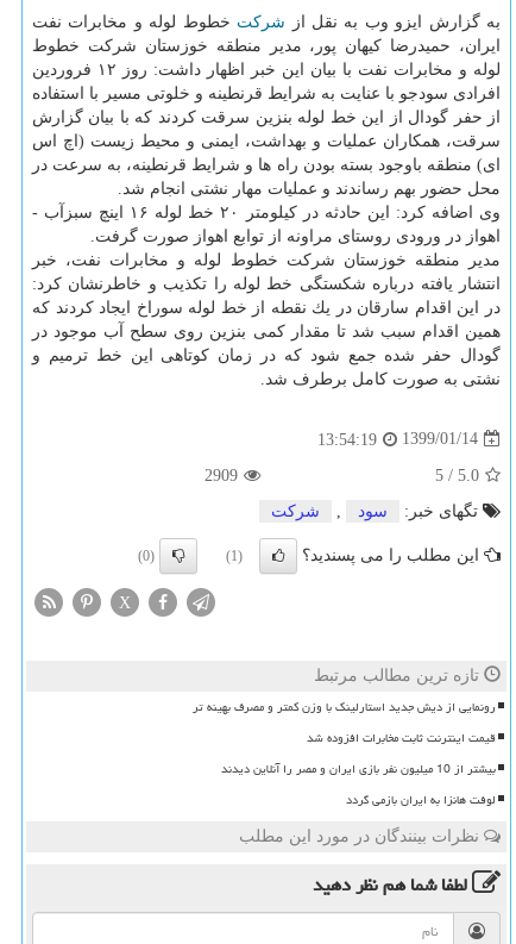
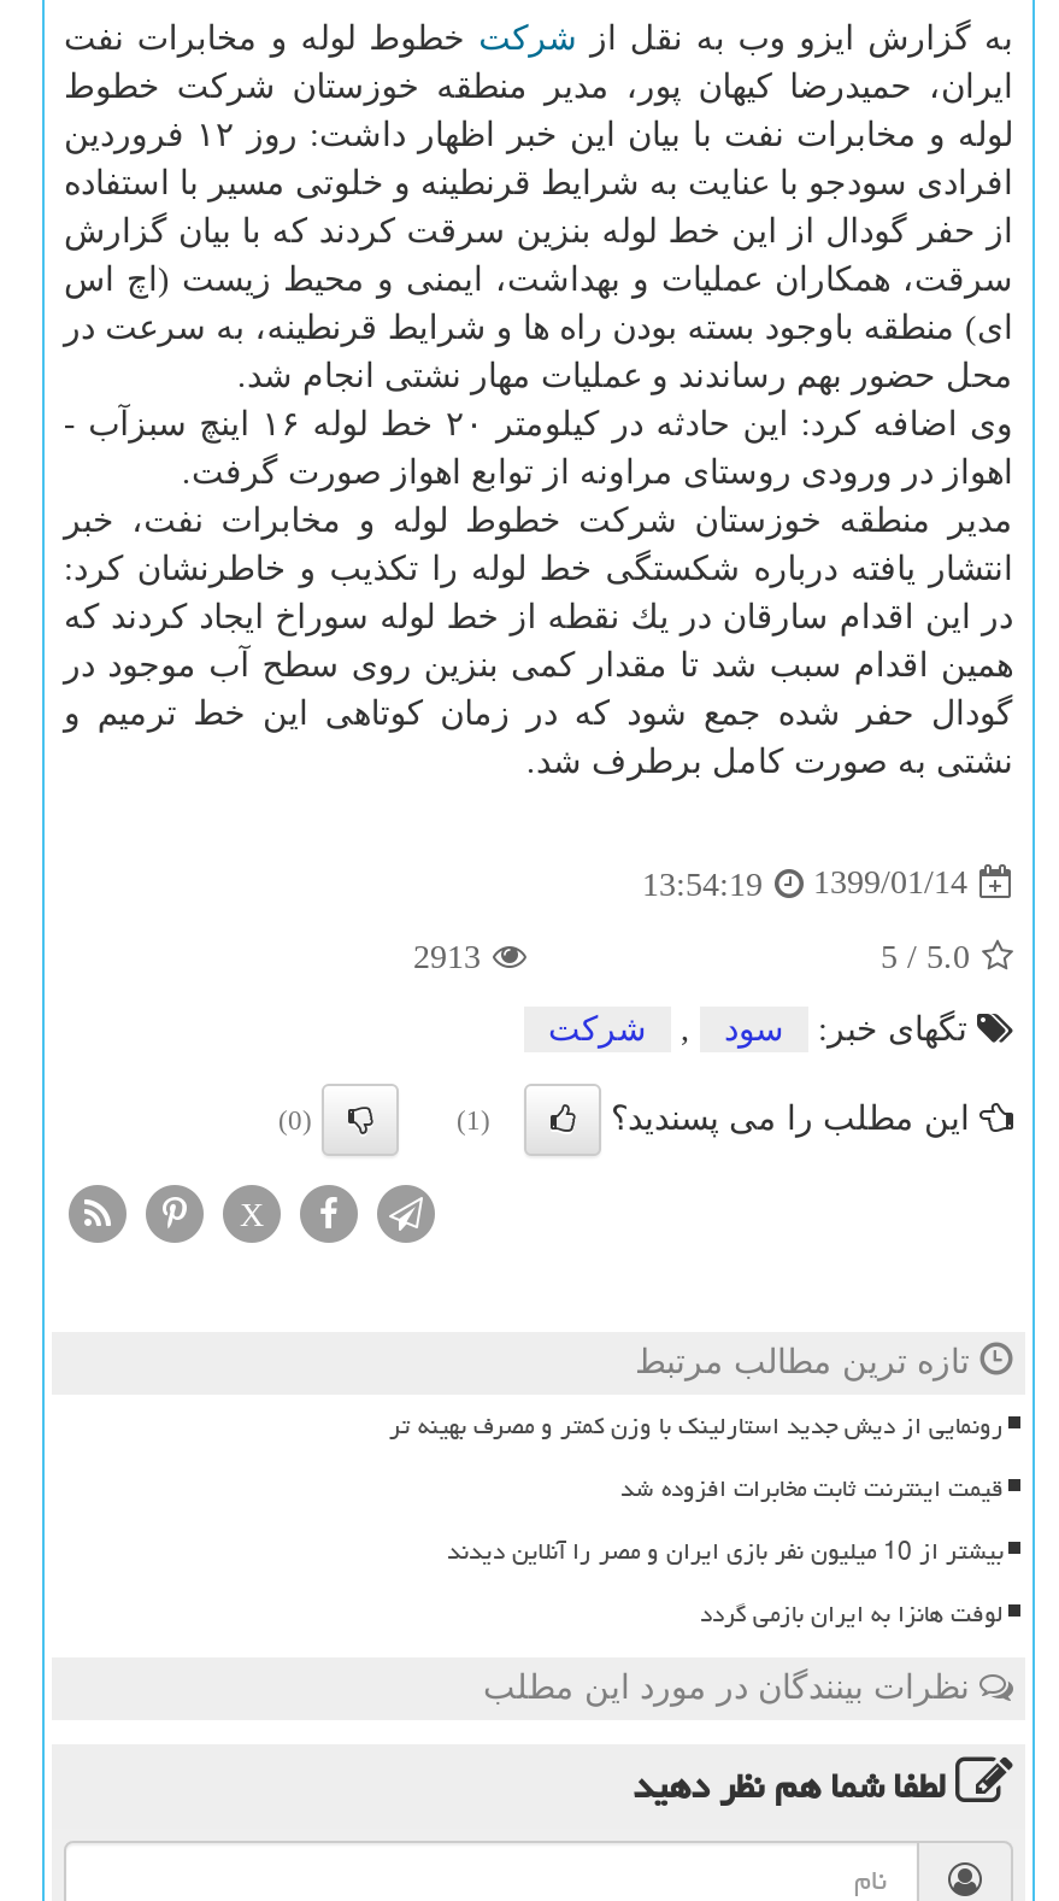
- 2909
+ 2913
